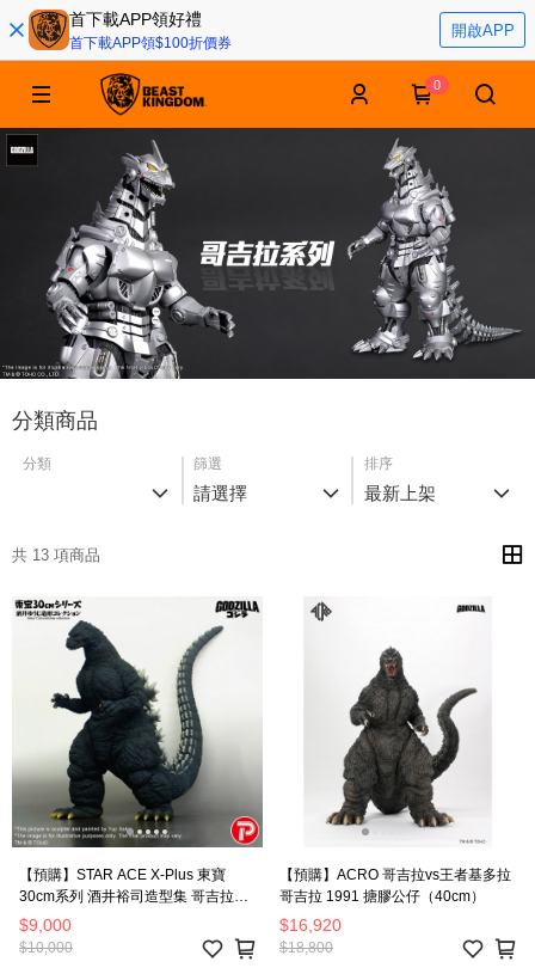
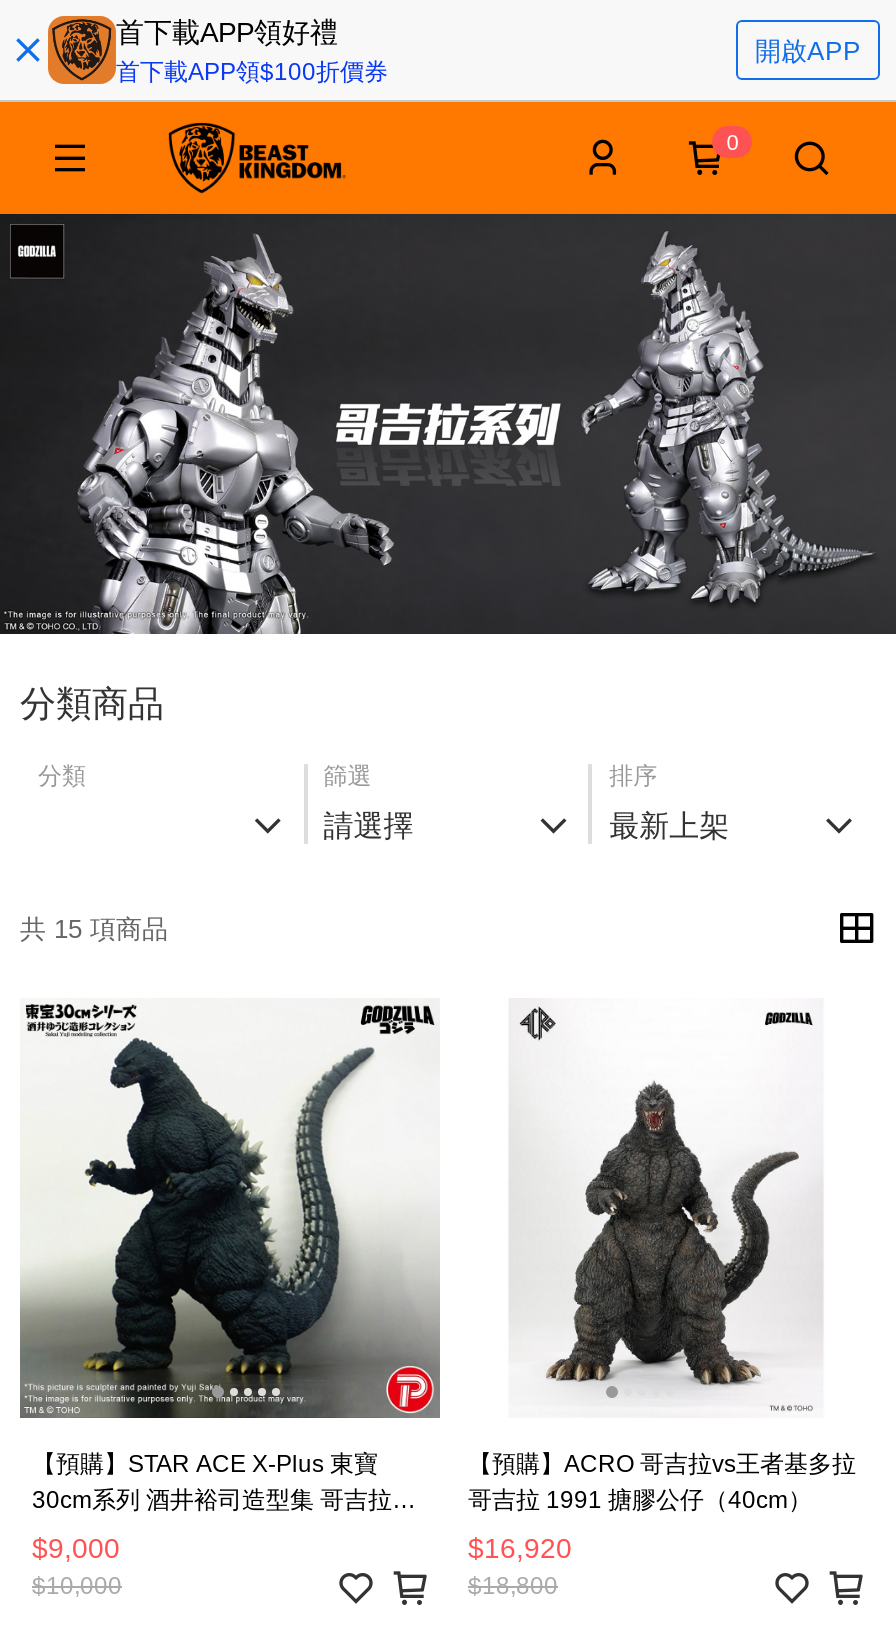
- 共 13 項商品
+ 共 15 項商品
